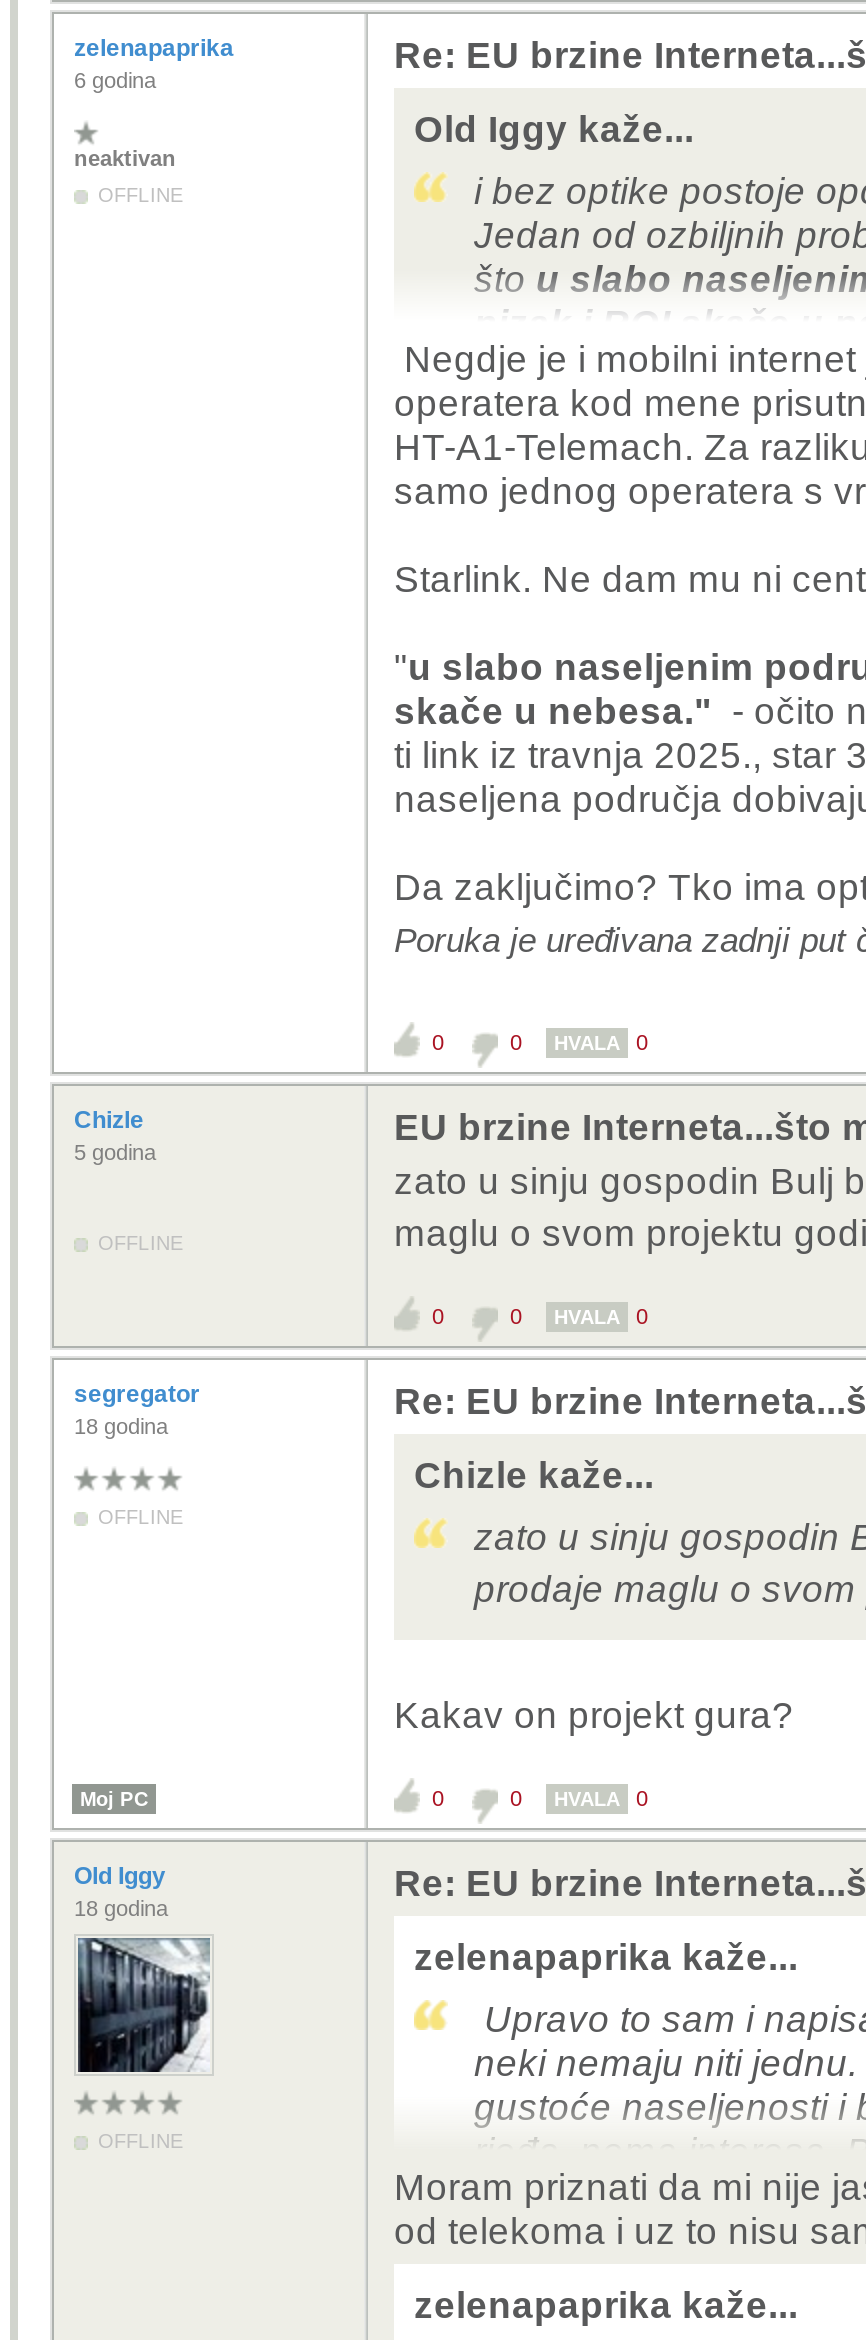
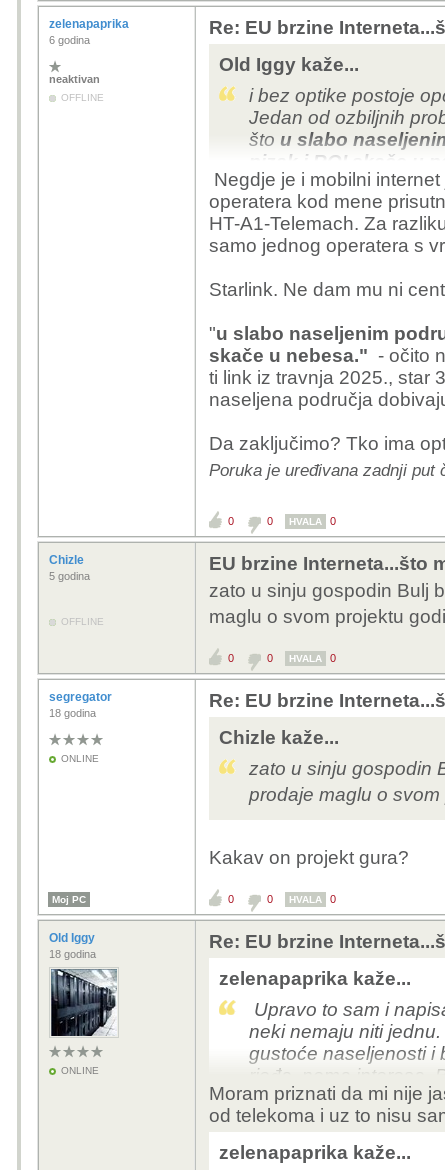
- OFFLINE
+ ONLINE

- OFFLINE
+ ONLINE
